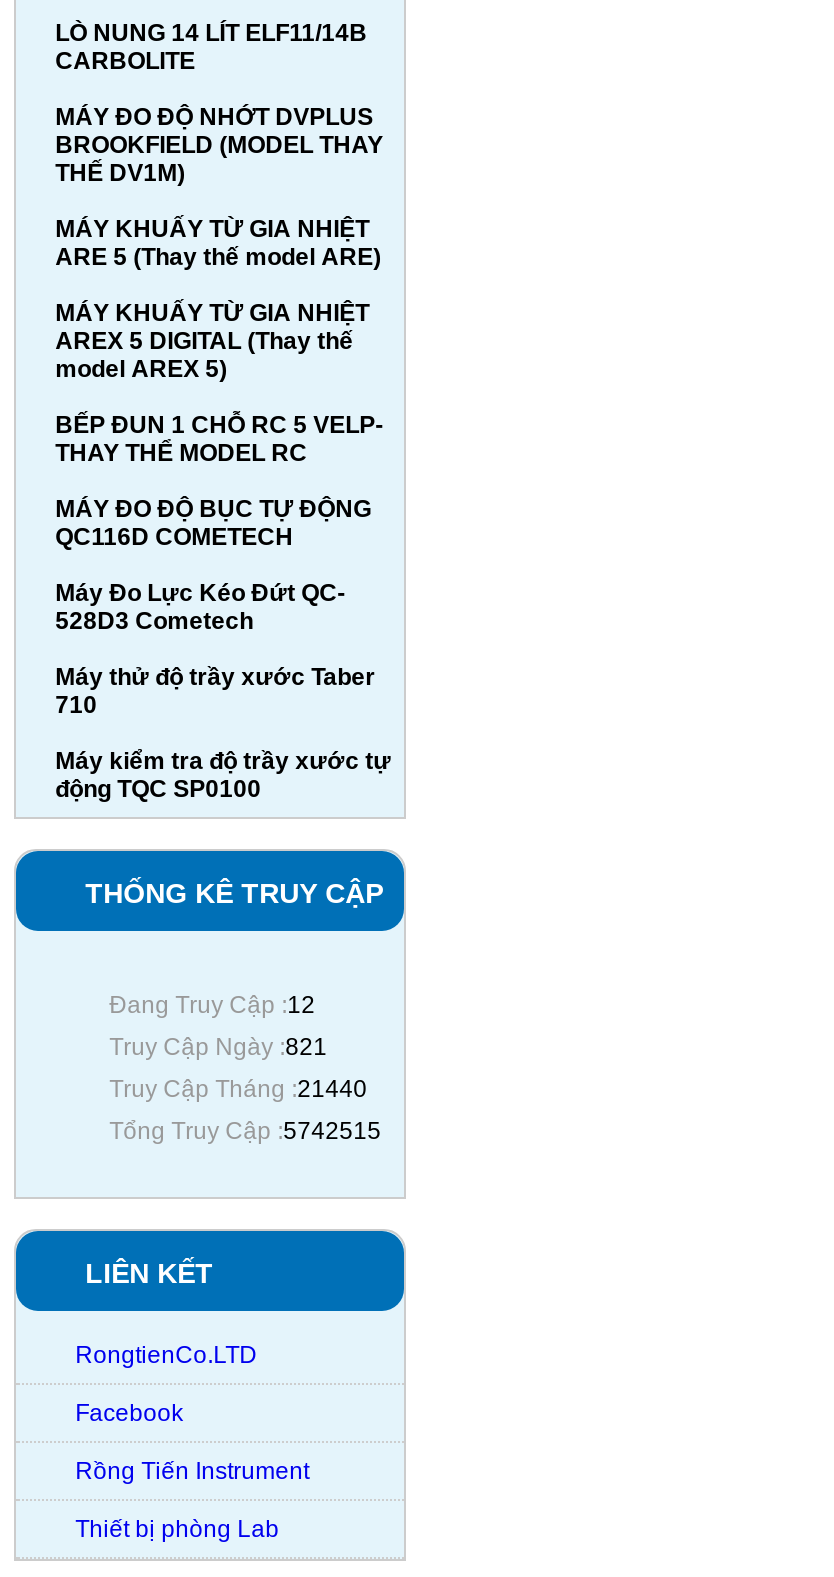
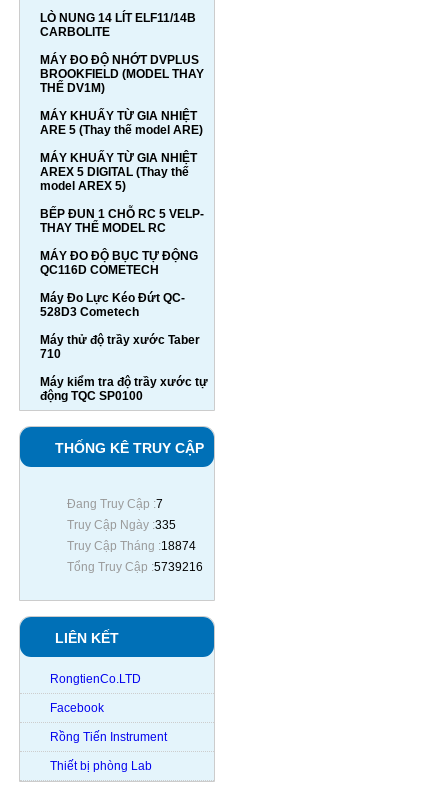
- Đang Truy Cập : 12
+ Đang Truy Cập : 7

- Truy Cập Ngày : 821
+ Truy Cập Ngày : 335

- Truy Cập Tháng : 21440
+ Truy Cập Tháng : 18874

- Tổng Truy Cập : 5742515
+ Tổng Truy Cập : 5739216
